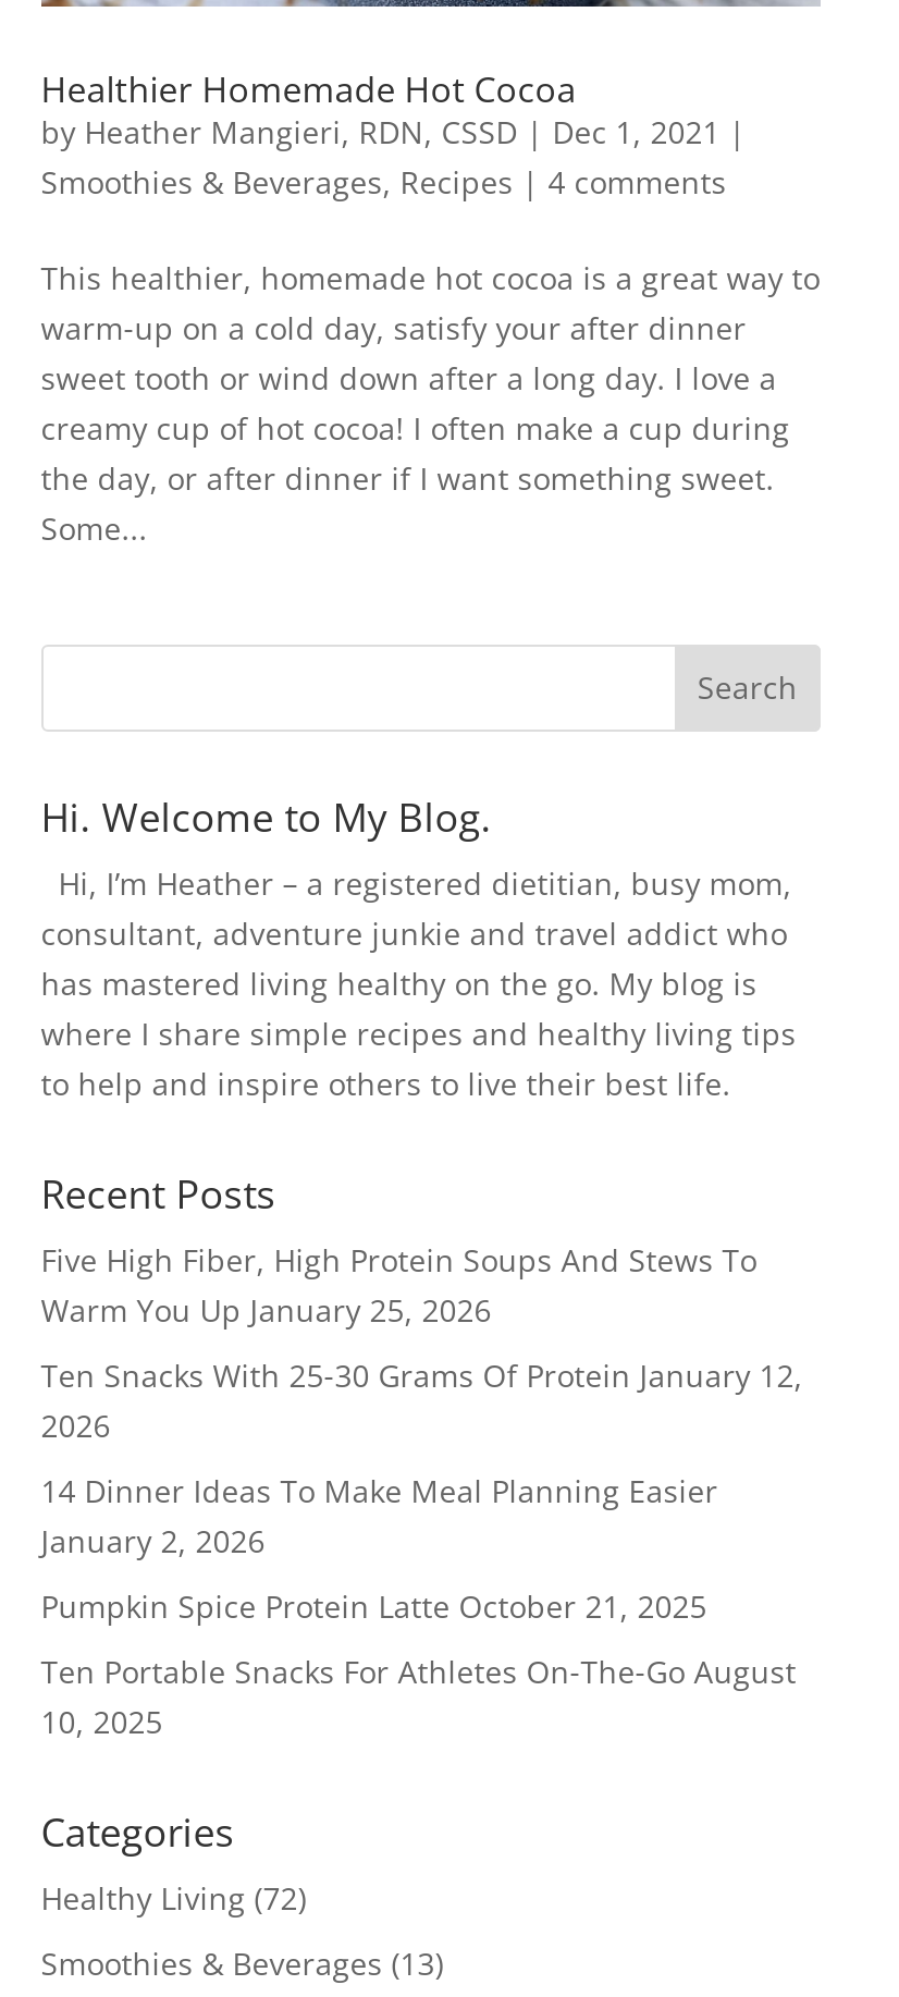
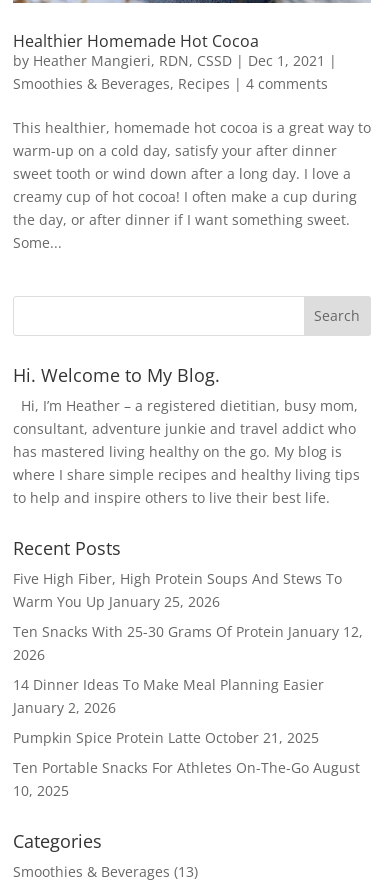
- Healthy Living (72)
